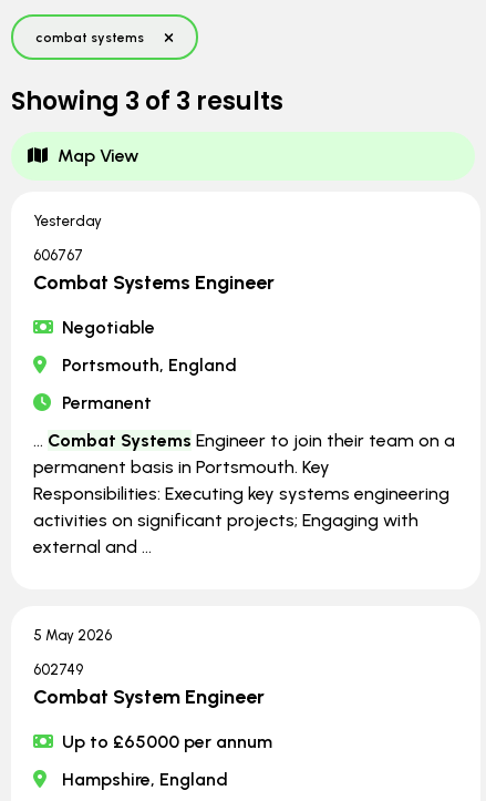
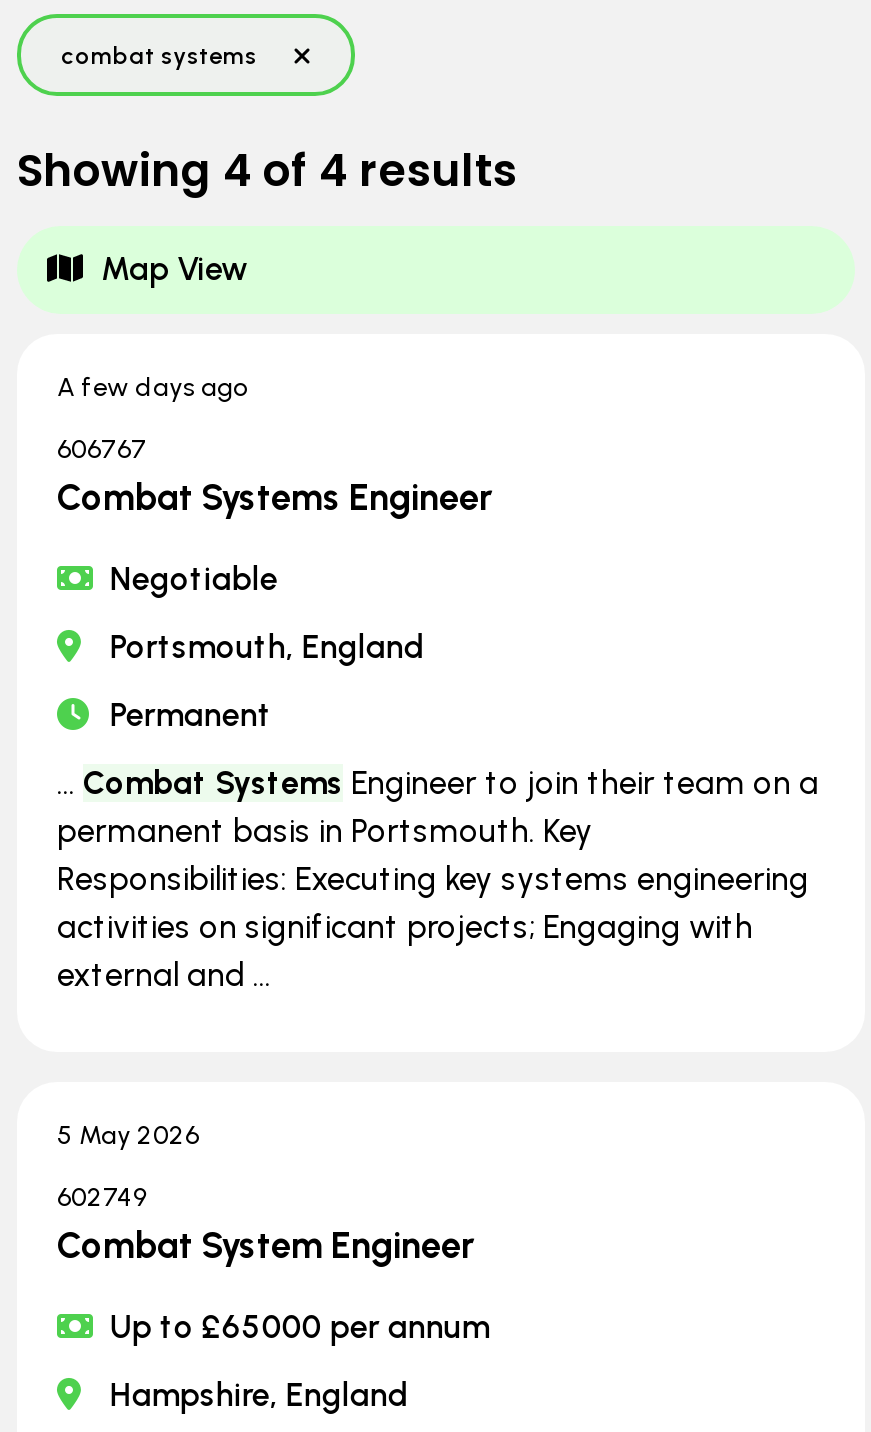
- Showing 3 of 3 results
+ Showing 4 of 4 results

- Yesterday
+ A few days ago
